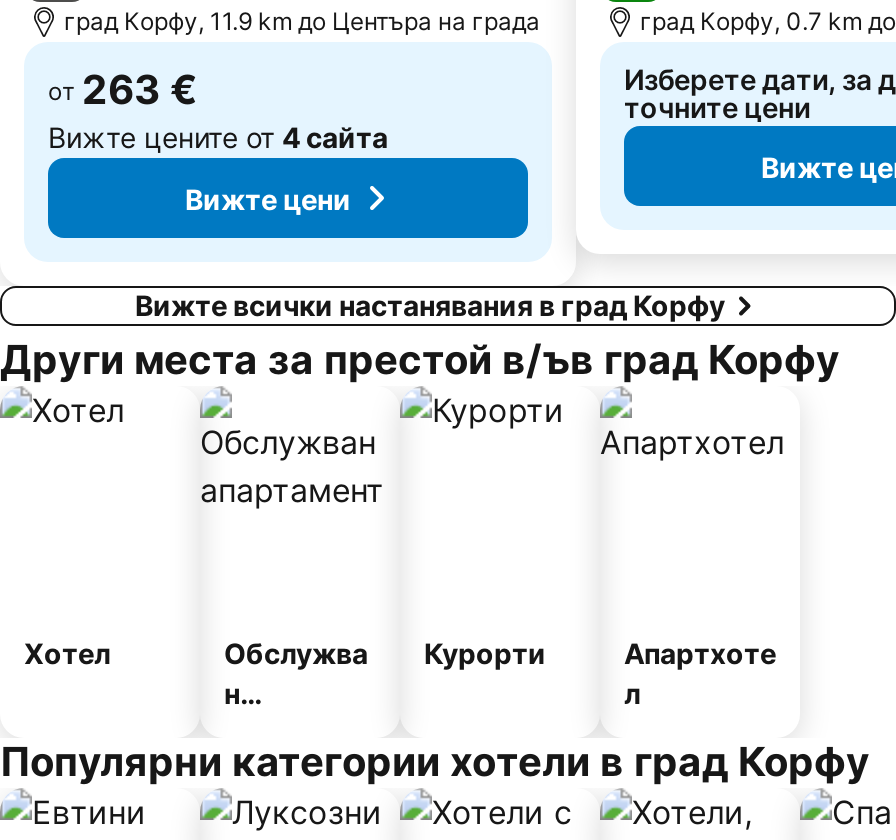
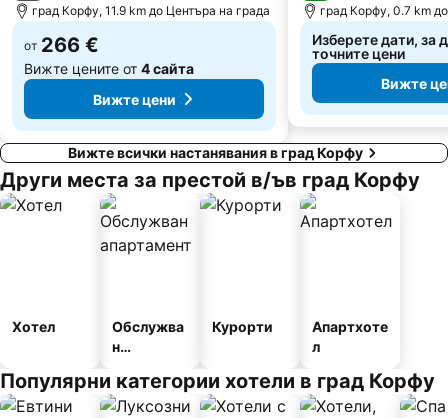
- от 263 €
+ от 266 €
